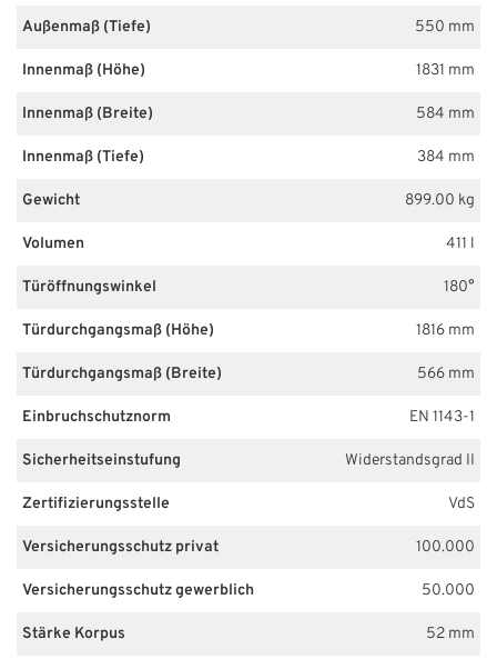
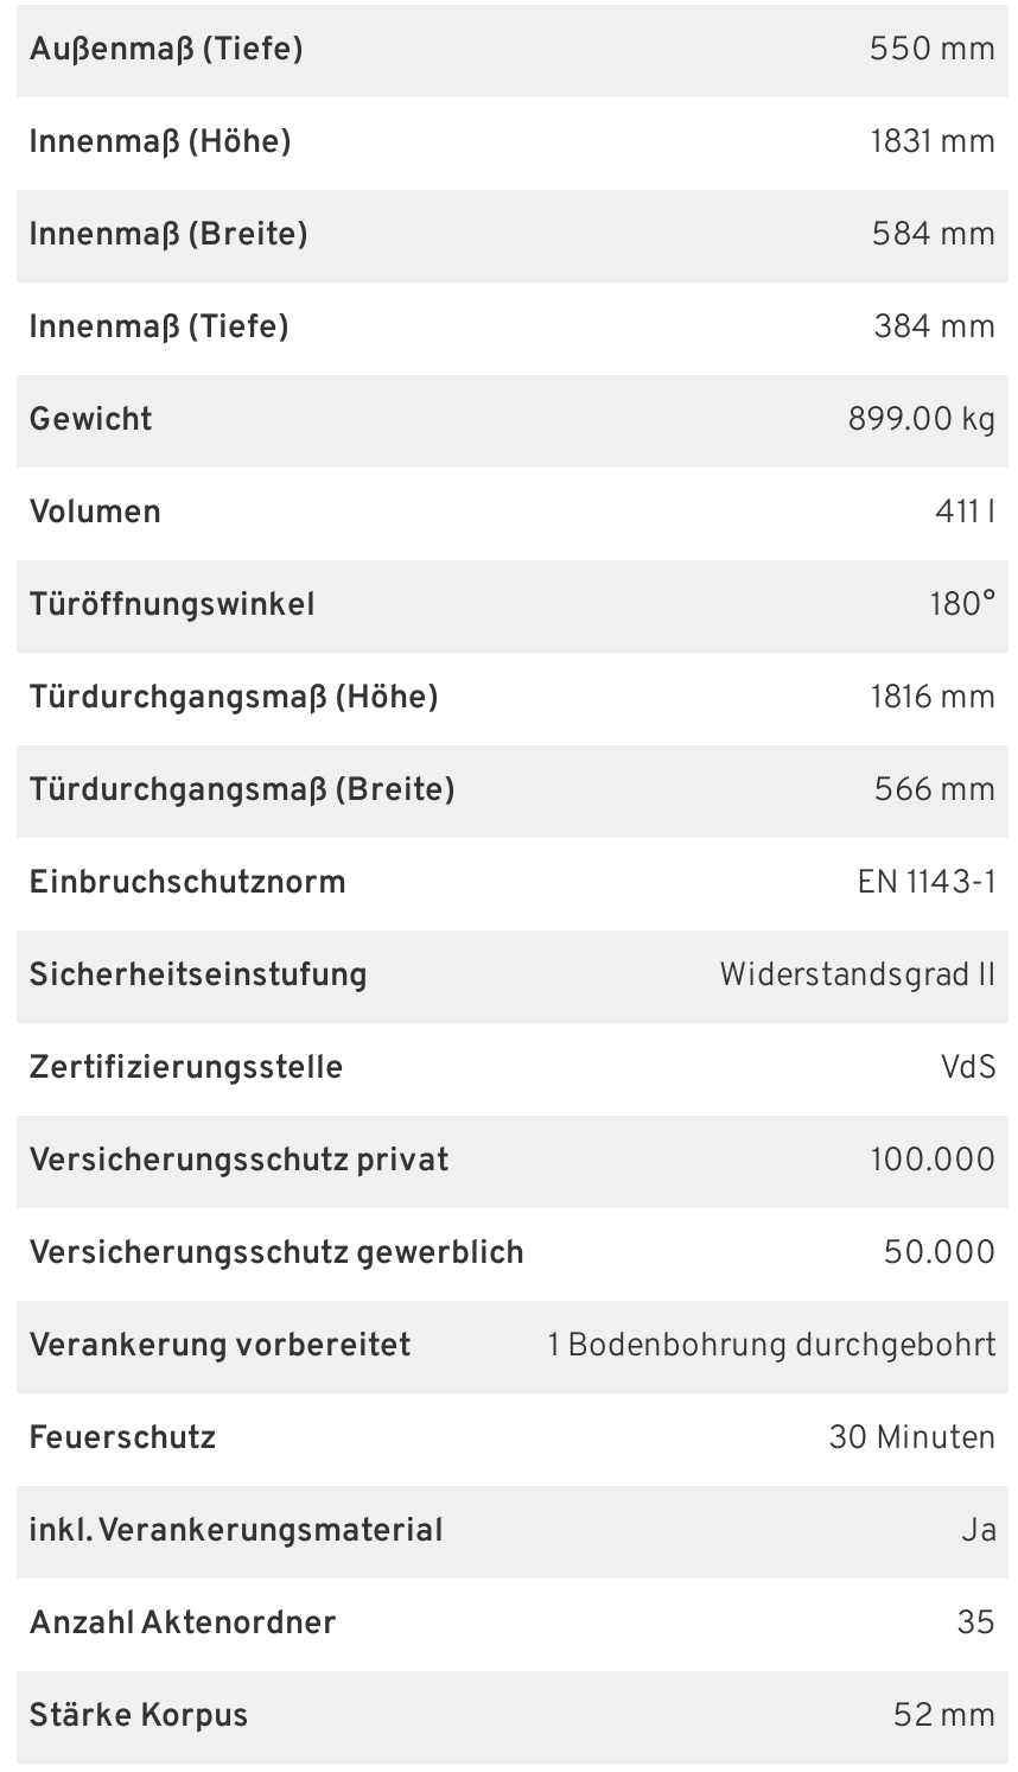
+ Verankerung vorbereitet
+ 1 Bodenbohrung durchgebohrt
+ Feuerschutz
+ 30 Minuten
+ inkl. Verankerungsmaterial
+ Ja
+ Anzahl Aktenordner
+ 35
